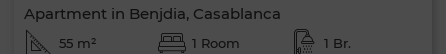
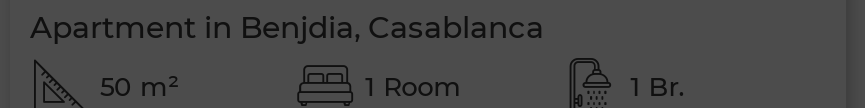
- 55 m²
+ 50 m²
